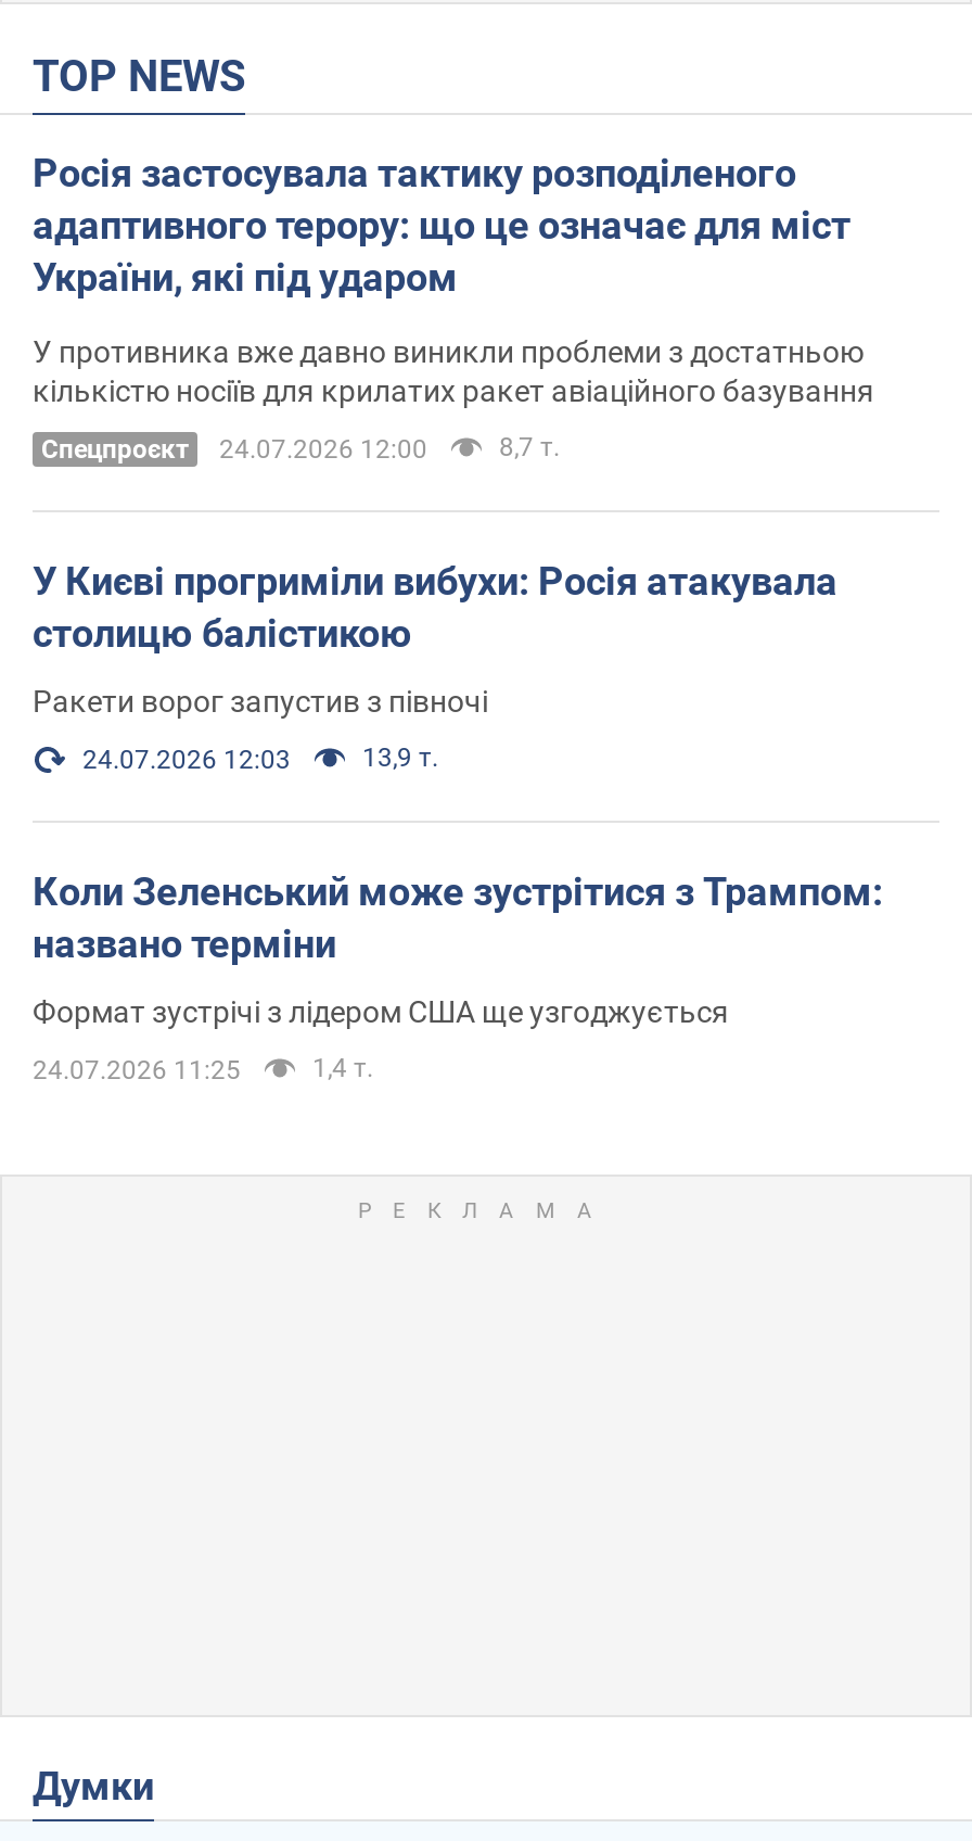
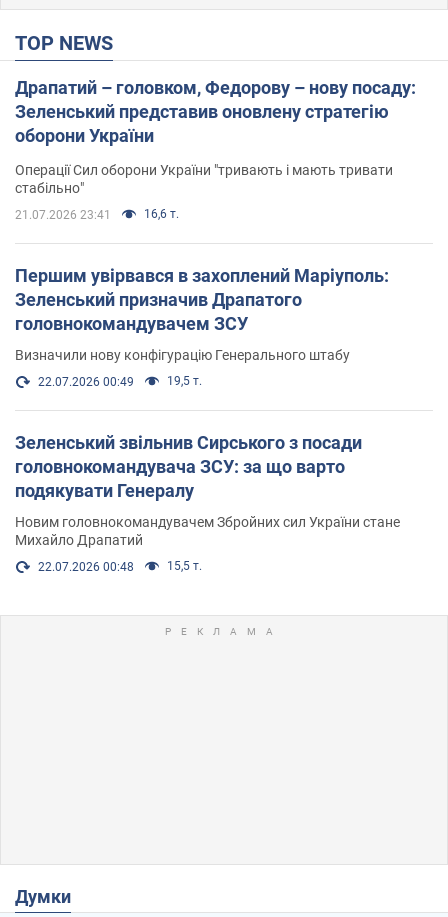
- Росія застосувала тактику розподіленого
- адаптивного терору: що це означає для міст
- України, які під ударом
+ Драпатий – головком, Федорову – нову посаду:
+ Зеленський представив оновлену стратегію
+ оборони України

- У противника вже давно виникли проблеми з достатньою
- кількістю носіїв для крилатих ракет авіаційного базування
+ Операції Сил оборони України "тривають і мають тривати
+ стабільно"

- Cпецпроєкт
- 24.07.2026 12:00
- 8,7 т.
+ 21.07.2026 23:41
+ 16,6 т.

- У Києві прогриміли вибухи: Росія атакувала
- столицю балістикою
+ Першим увірвався в захоплений Маріуполь:
+ Зеленський призначив Драпатого
+ головнокомандувачем ЗСУ

- Ракети ворог запустив з півночі
+ Визначили нову конфігурацію Генерального штабу

- 24.07.2026 12:03
- 13,9 т.
+ 22.07.2026 00:49
+ 19,5 т.

- Коли Зеленський може зустрітися з Трампом:
- названо терміни
+ Зеленський звільнив Сирського з посади
+ головнокомандувача ЗСУ: за що варто
+ подякувати Генералу

- Формат зустрічі з лідером США ще узгоджується
+ Новим головнокомандувачем Збройних сил України стане
+ Михайло Драпатий

- 24.07.2026 11:25
- 1,4 т.
+ 22.07.2026 00:48
+ 15,5 т.
